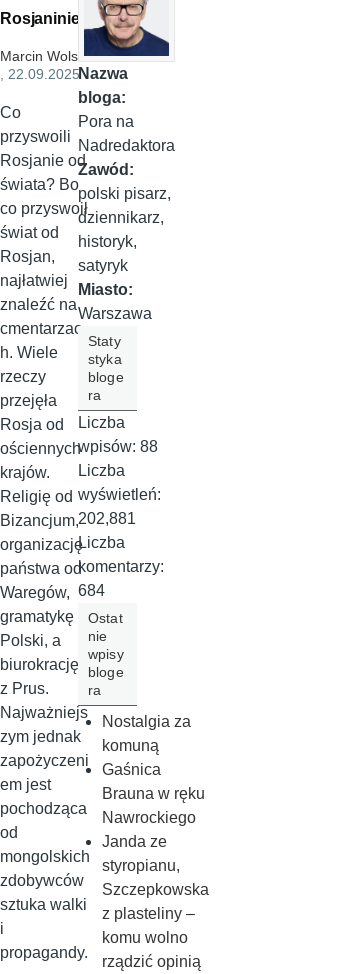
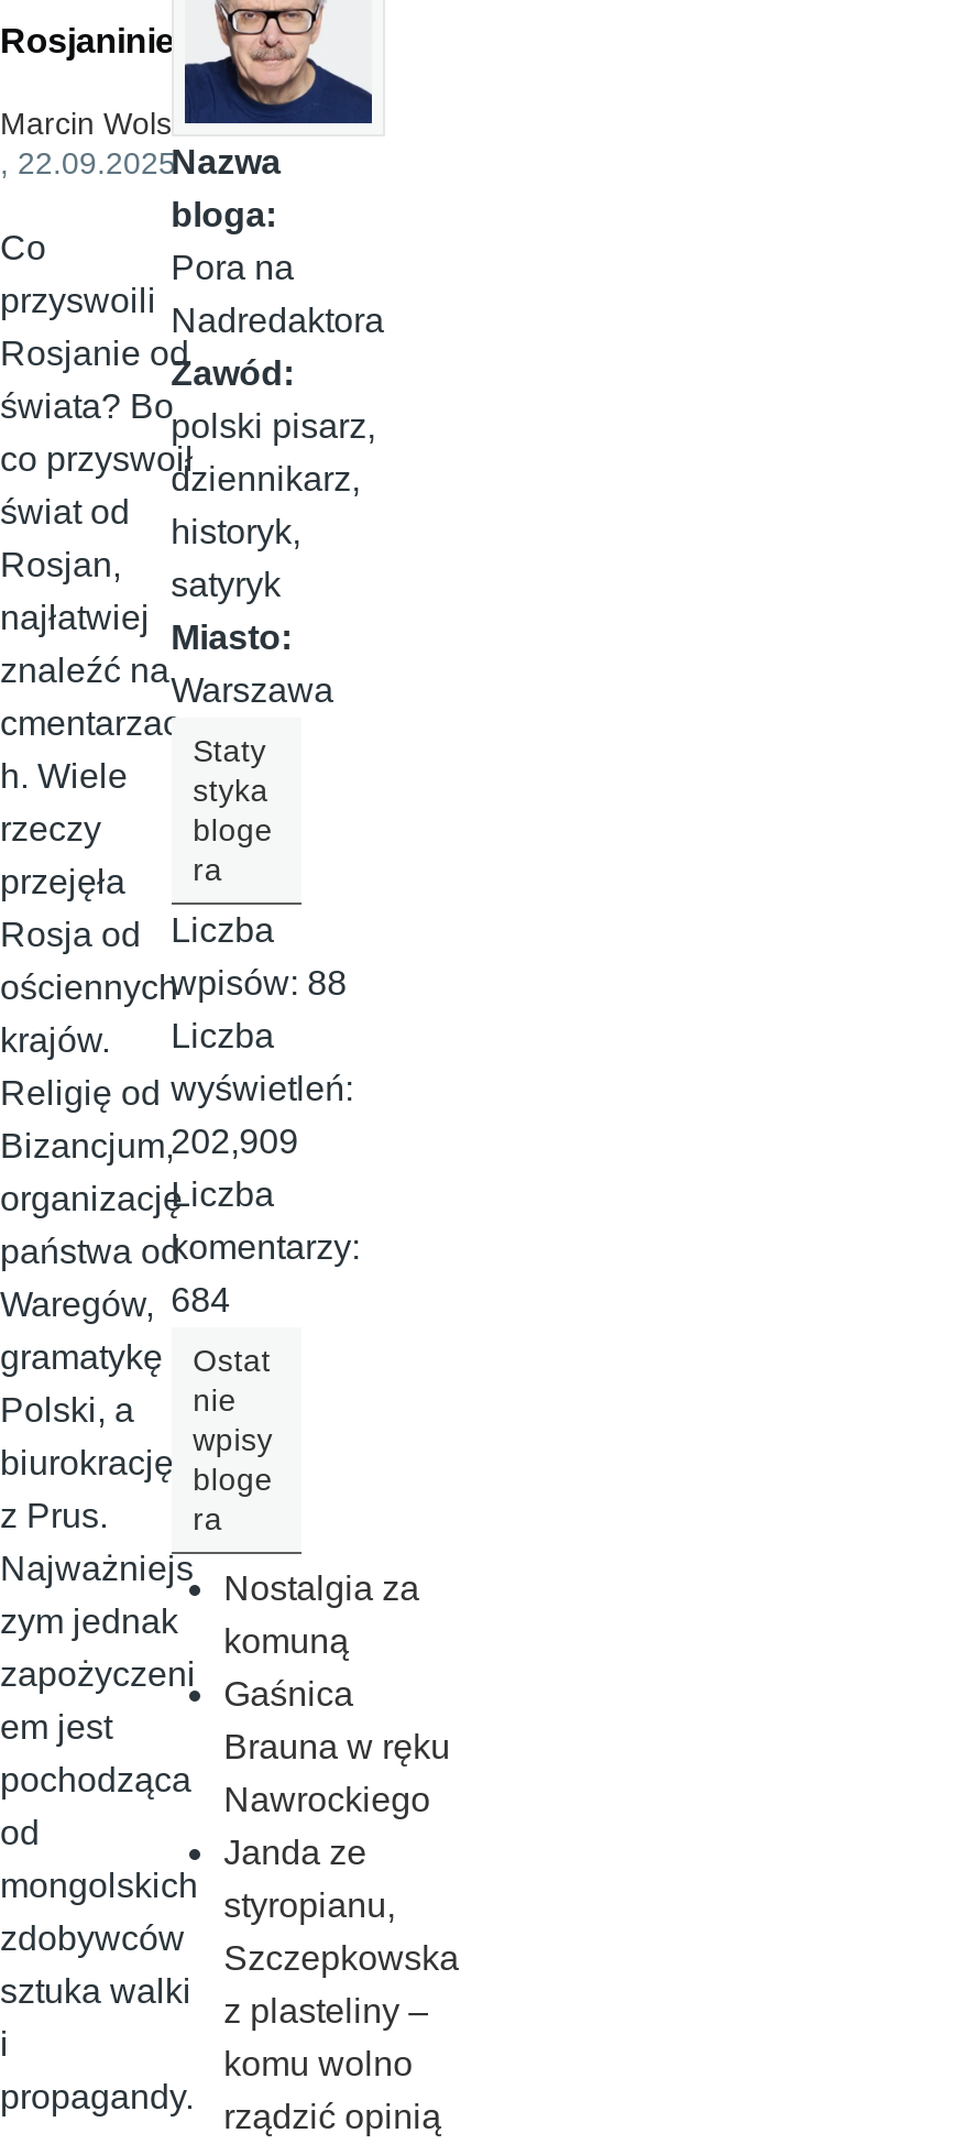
- Bizancjum, 202,881
+ Bizancjum, 202,909
